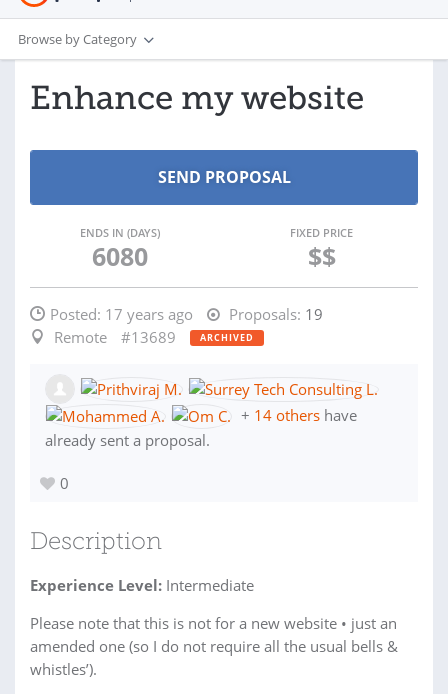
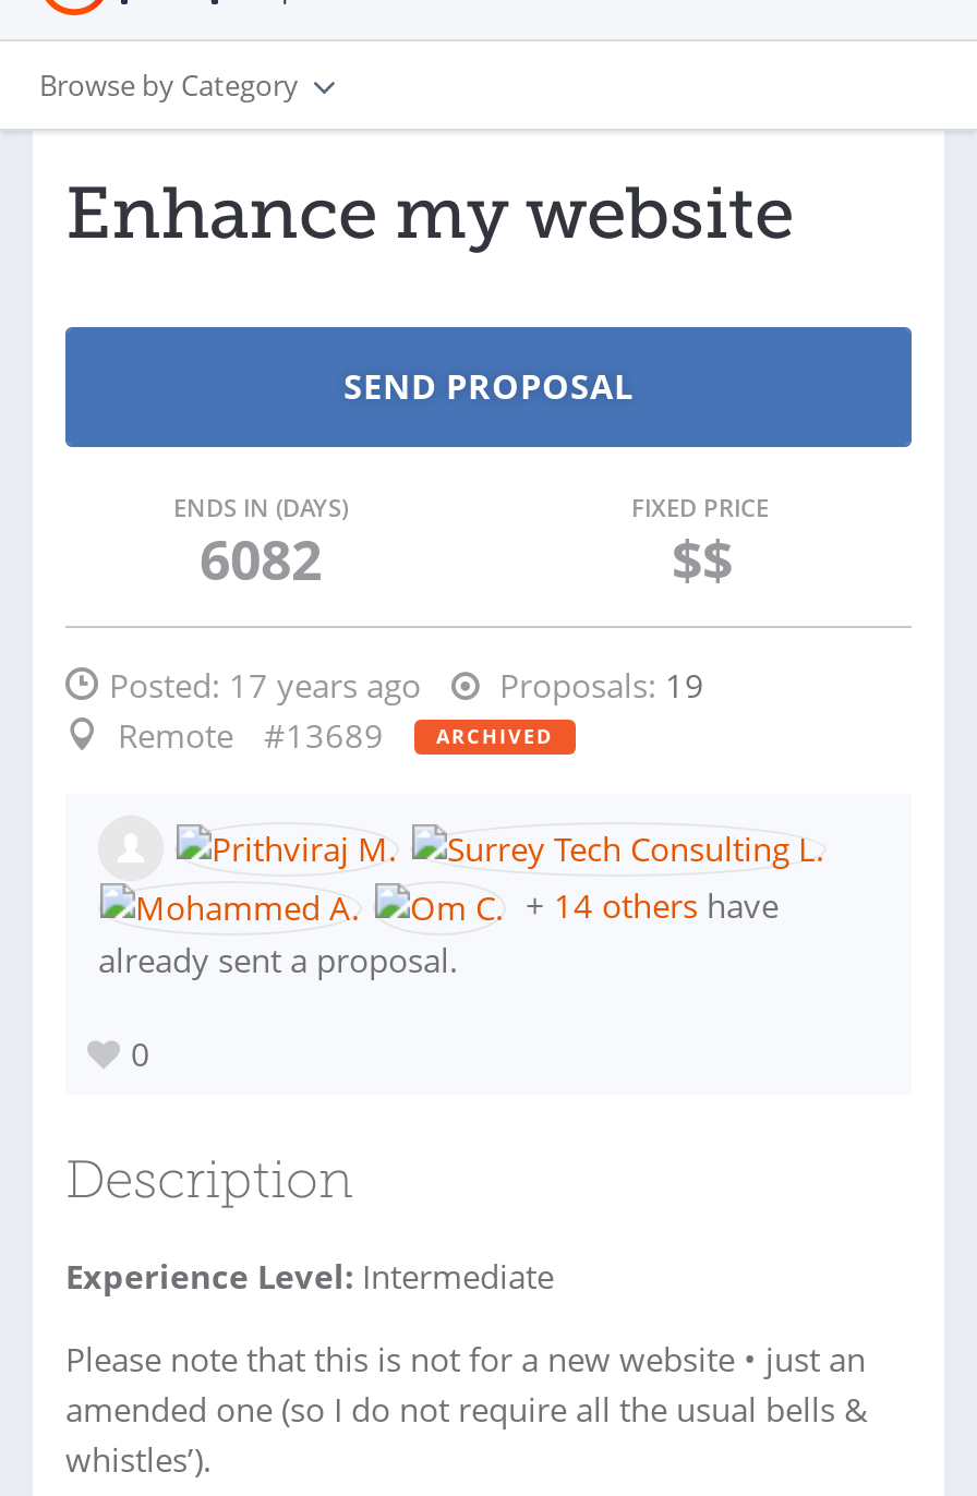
- 6080
+ 6082
